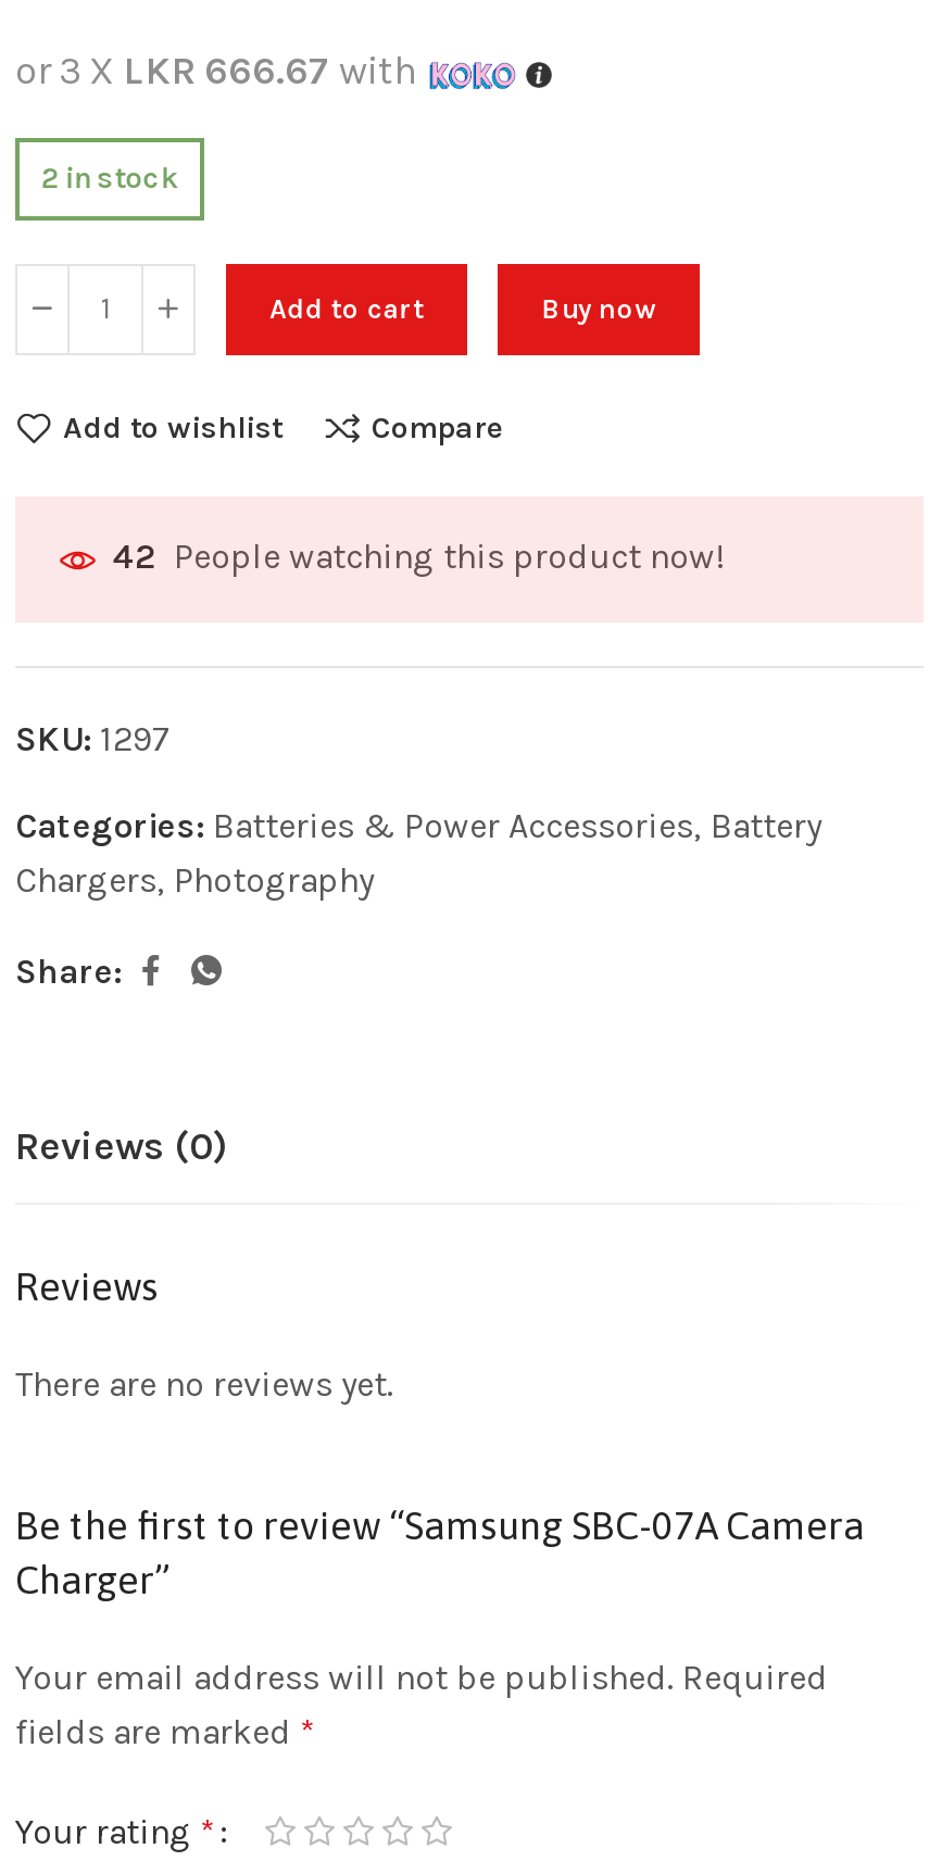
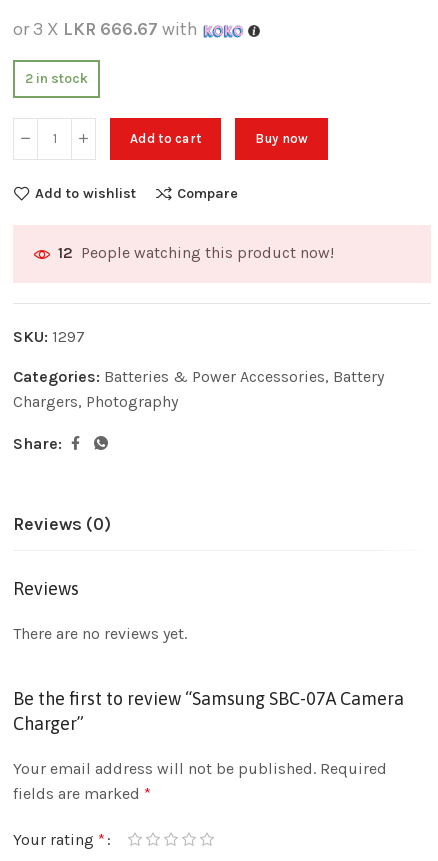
- 42 People watching this product now!
+ 12 People watching this product now!
